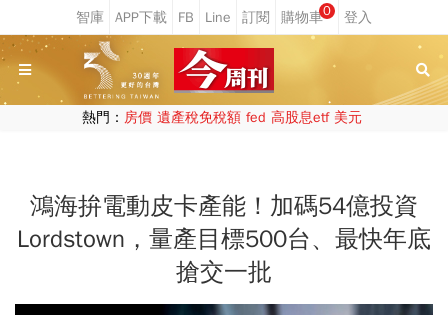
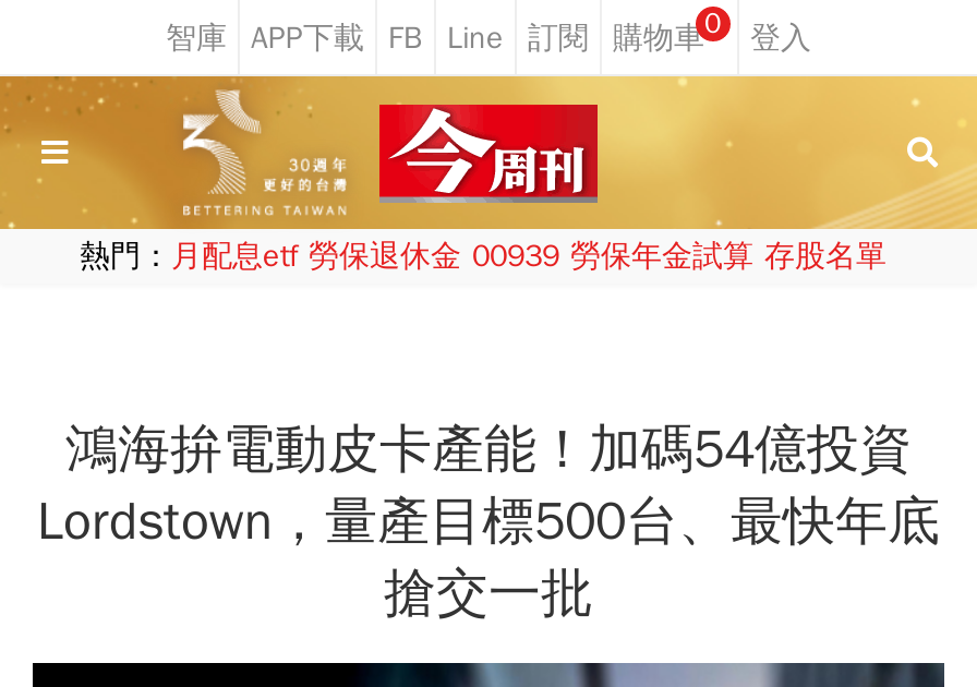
- 熱門：房價 遺產稅免稅額 fed 高股息etf 美元
+ 熱門：月配息etf 勞保退休金 00939 勞保年金試算 存股名單
